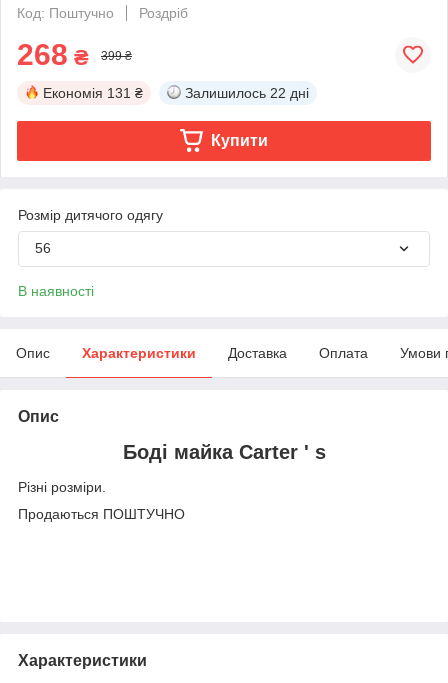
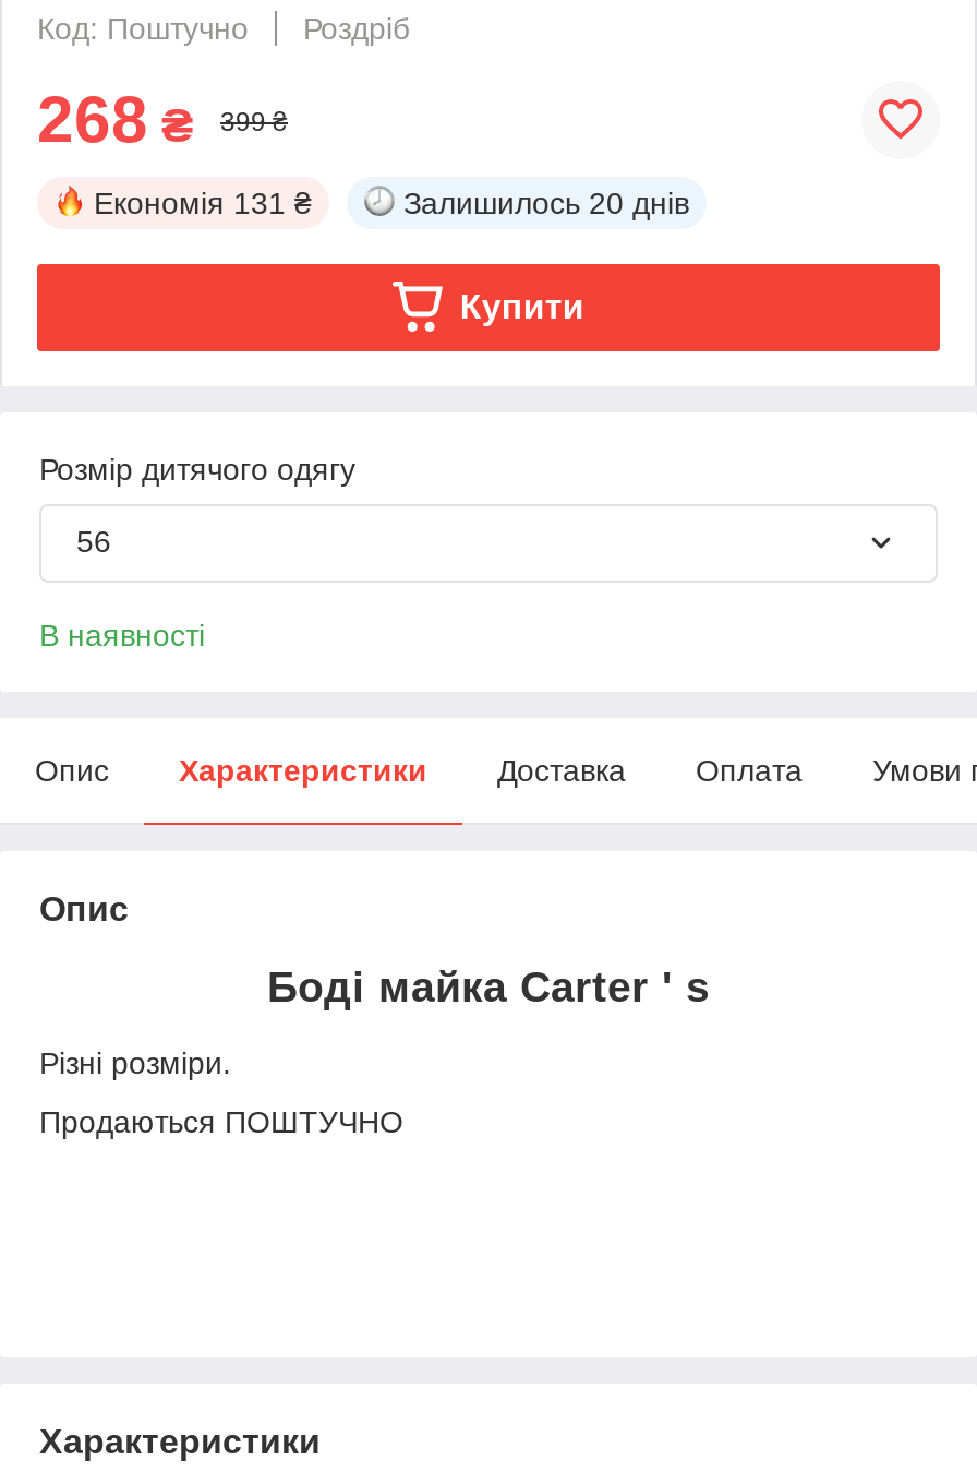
- Залишилось 22 дні
+ Залишилось 20 днів
